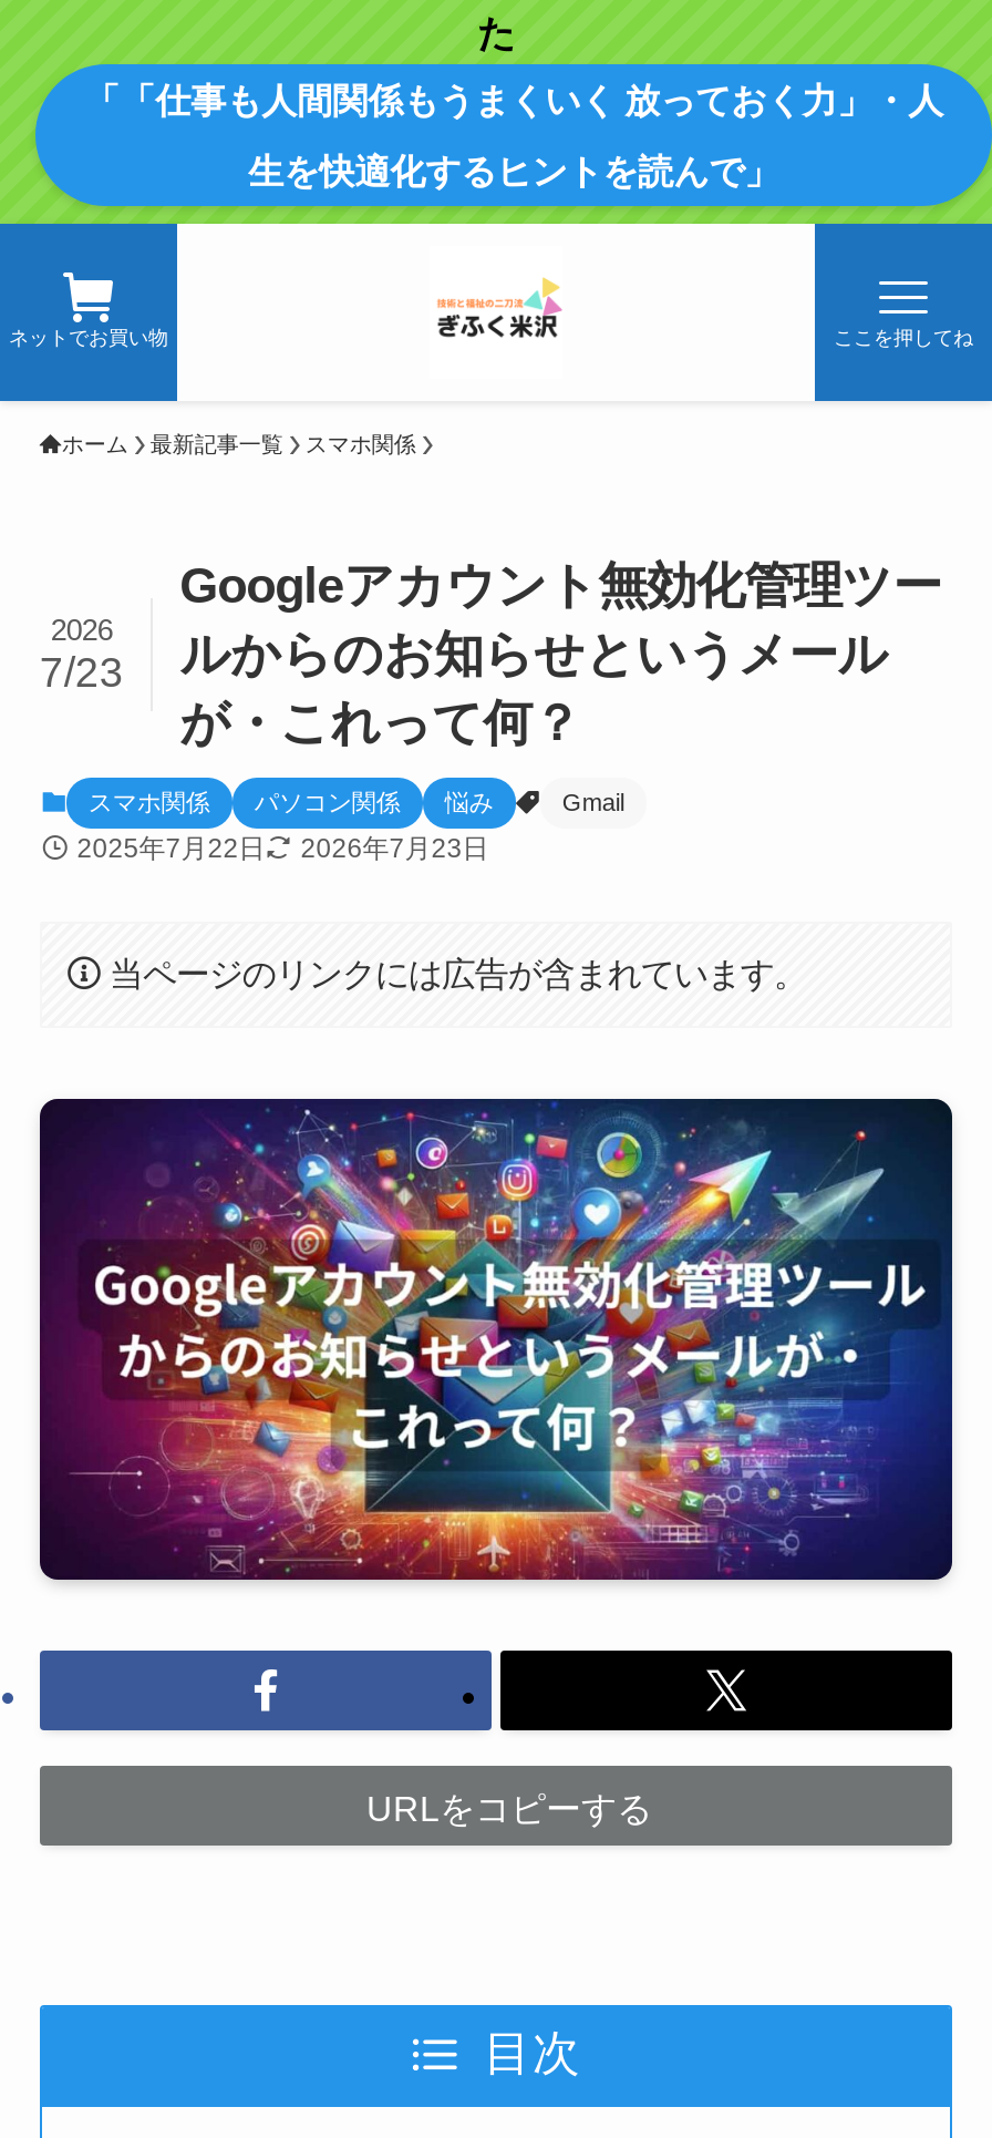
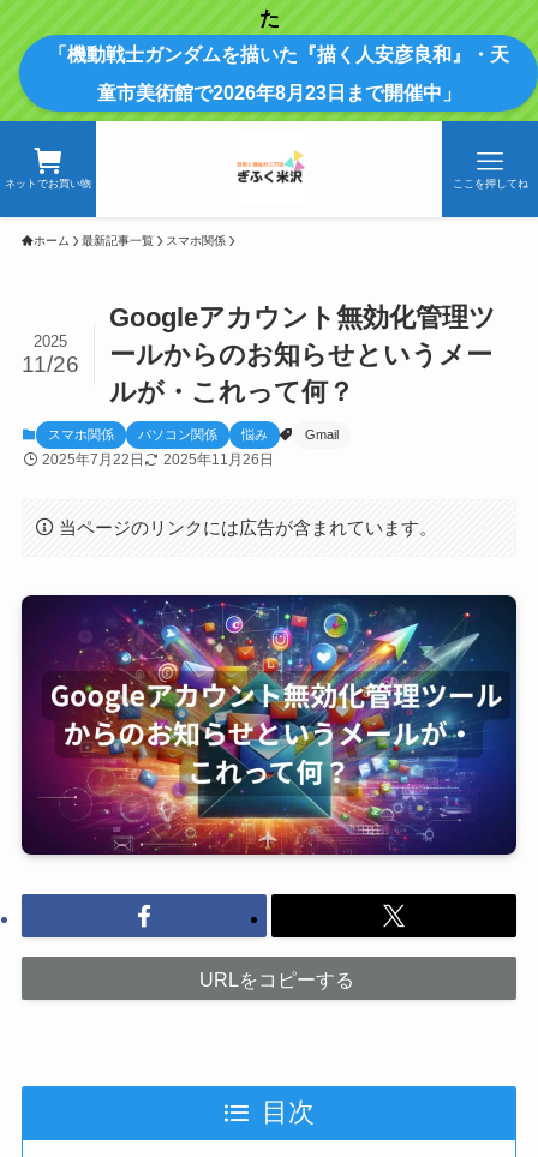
- 「「仕事も人間関係もうまくいく 放っておく力」・人
+ 「機動戦士ガンダムを描いた『描く人安彦良和』・天

- 生を快適化するヒントを読んで」
+ 童市美術館で2026年8月23日まで開催中」

- 2026
- 7/23
+ 2025
+ 11/26

- 2025年7月22日 2026年7月23日
+ 2025年7月22日 2025年11月26日
